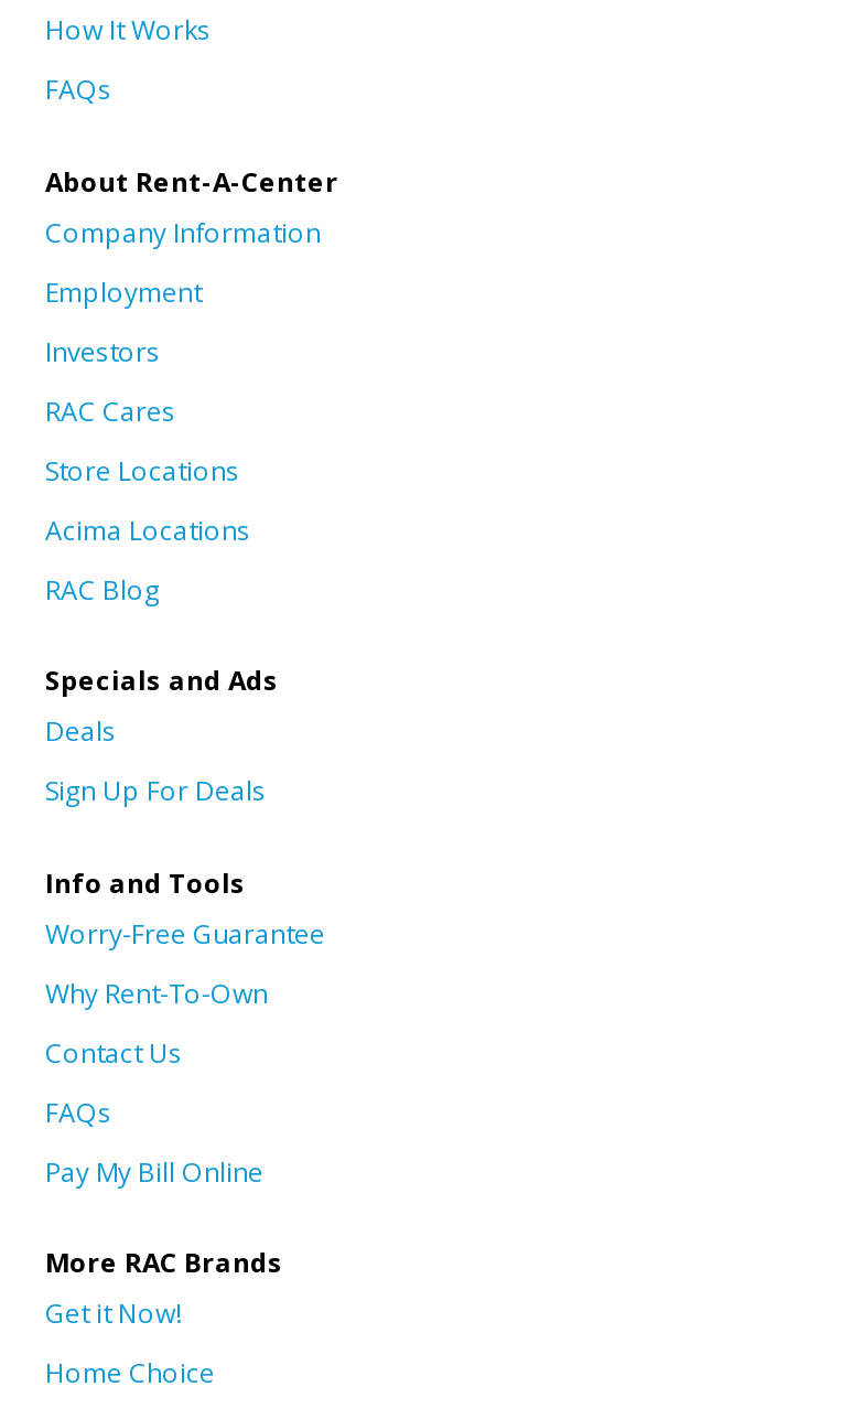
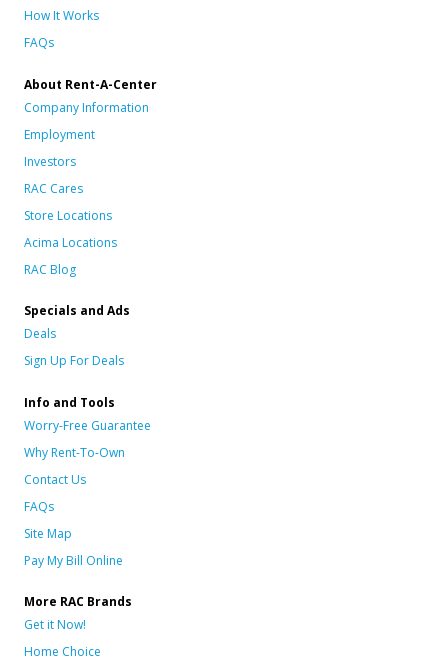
+ Site Map
